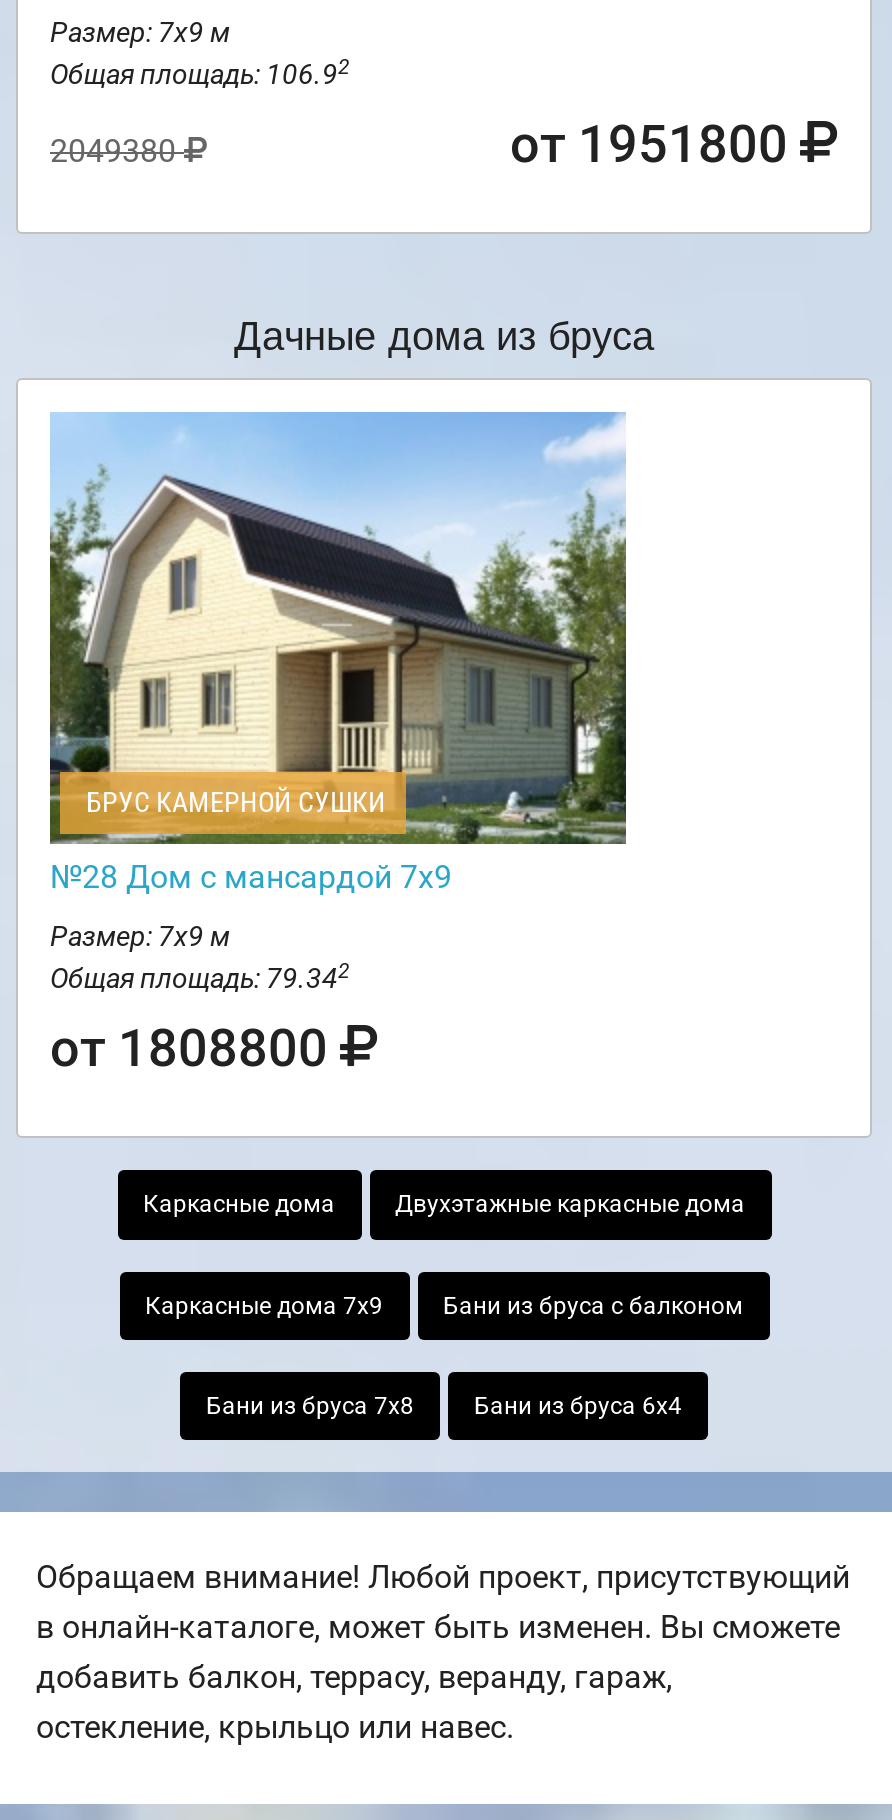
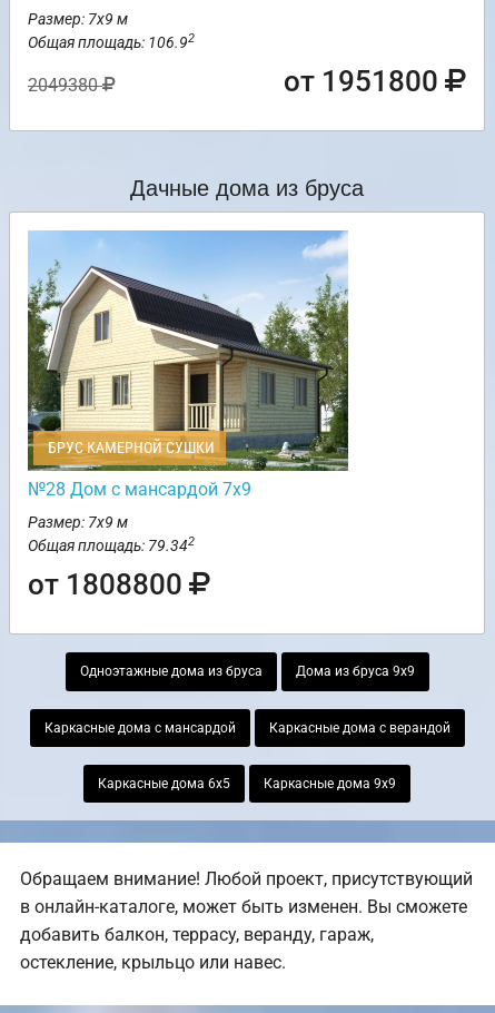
- Каркасные дома
- Двухэтажные каркасные дома
+ Одноэтажные дома из бруса
+ Дома из бруса 9х9

- Каркасные дома 7х9
- Бани из бруса с балконом
+ Каркасные дома с мансардой
+ Каркасные дома с верандой

- Бани из бруса 7х8
- Бани из бруса 6х4
+ Каркасные дома 6х5
+ Каркасные дома 9х9
